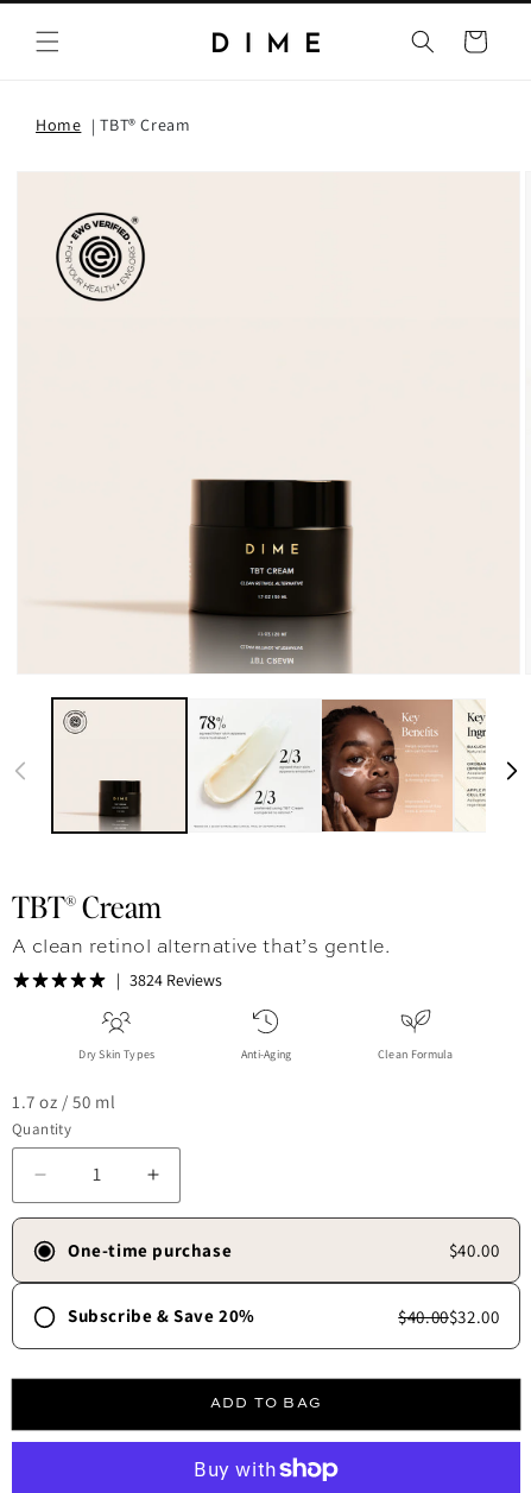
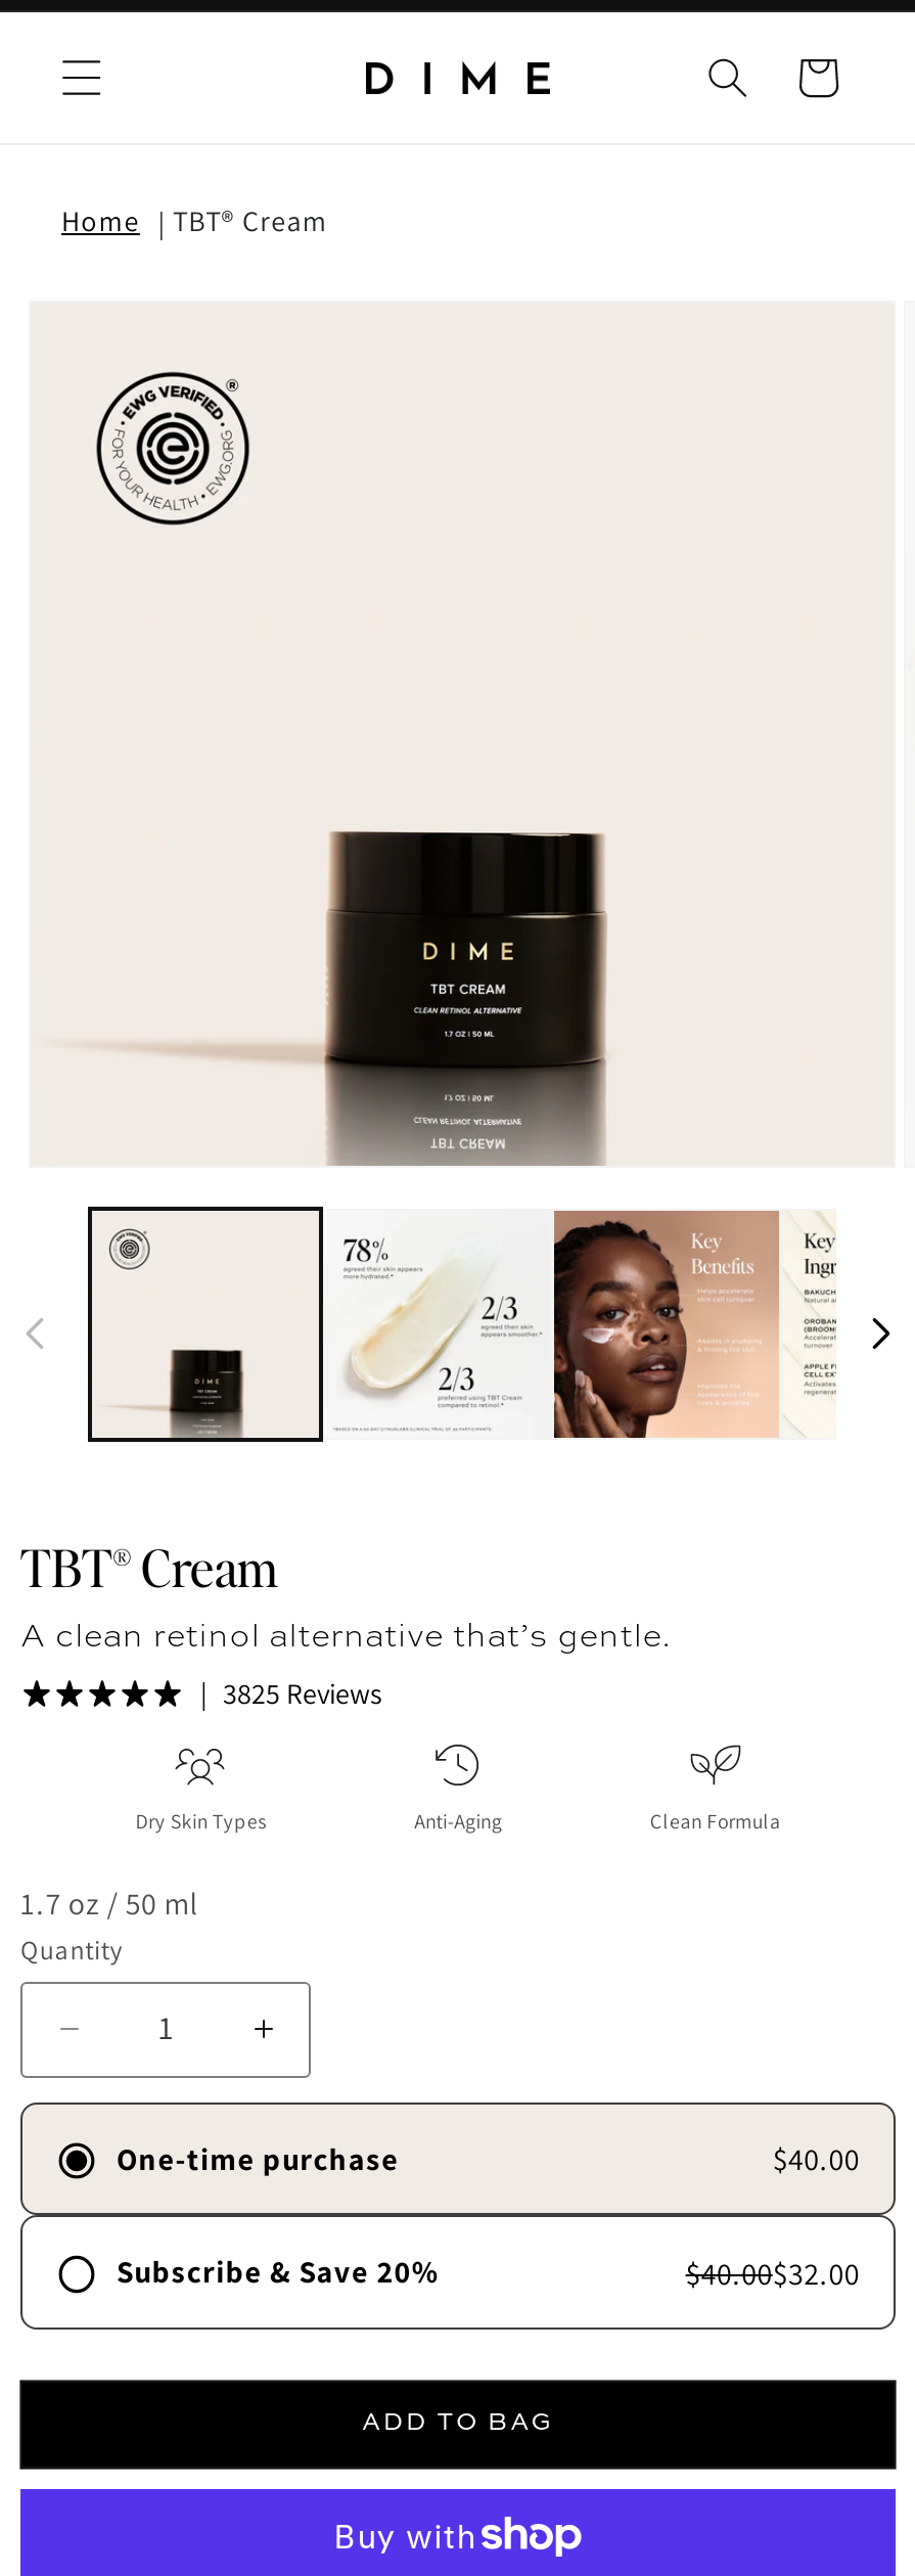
- 3824 Reviews
+ 3825 Reviews
